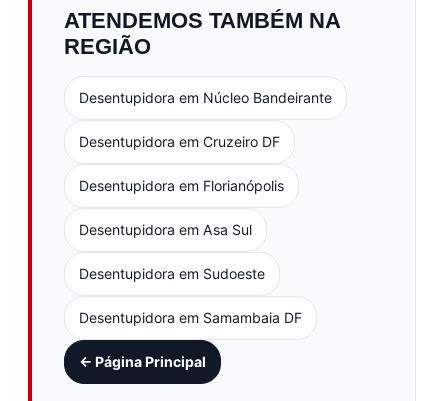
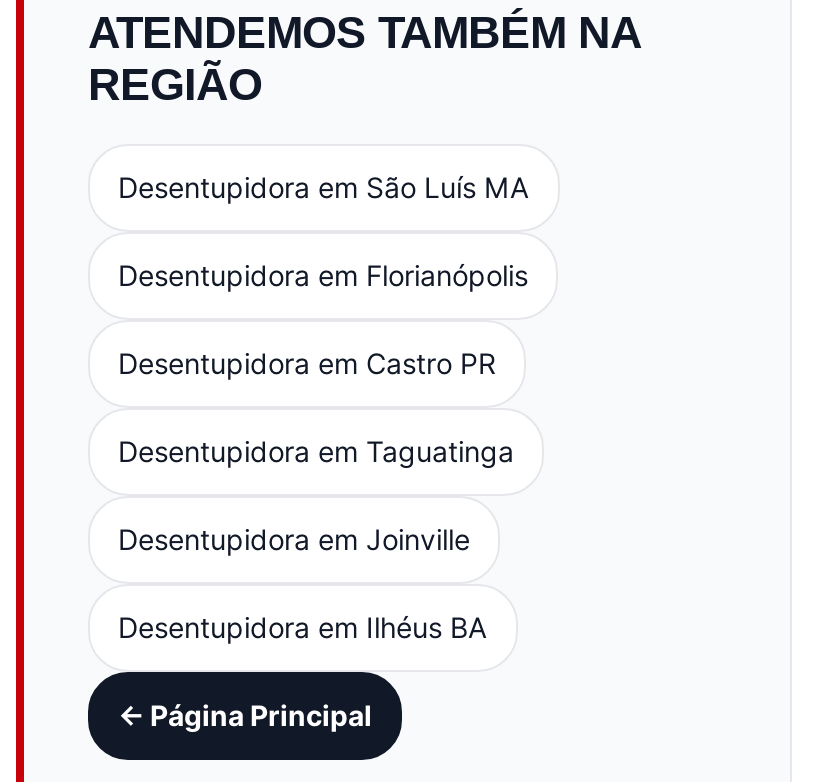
- Desentupidora em Núcleo Bandeirante
- Desentupidora em Cruzeiro DF
+ Desentupidora em São Luís MA

moved up: Desentupidora em Florianópolis

- Desentupidora em Asa Sul
- Desentupidora em Sudoeste
- Desentupidora em Samambaia DF
+ Desentupidora em Castro PR
+ Desentupidora em Taguatinga
+ Desentupidora em Joinville
+ Desentupidora em Ilhéus BA
